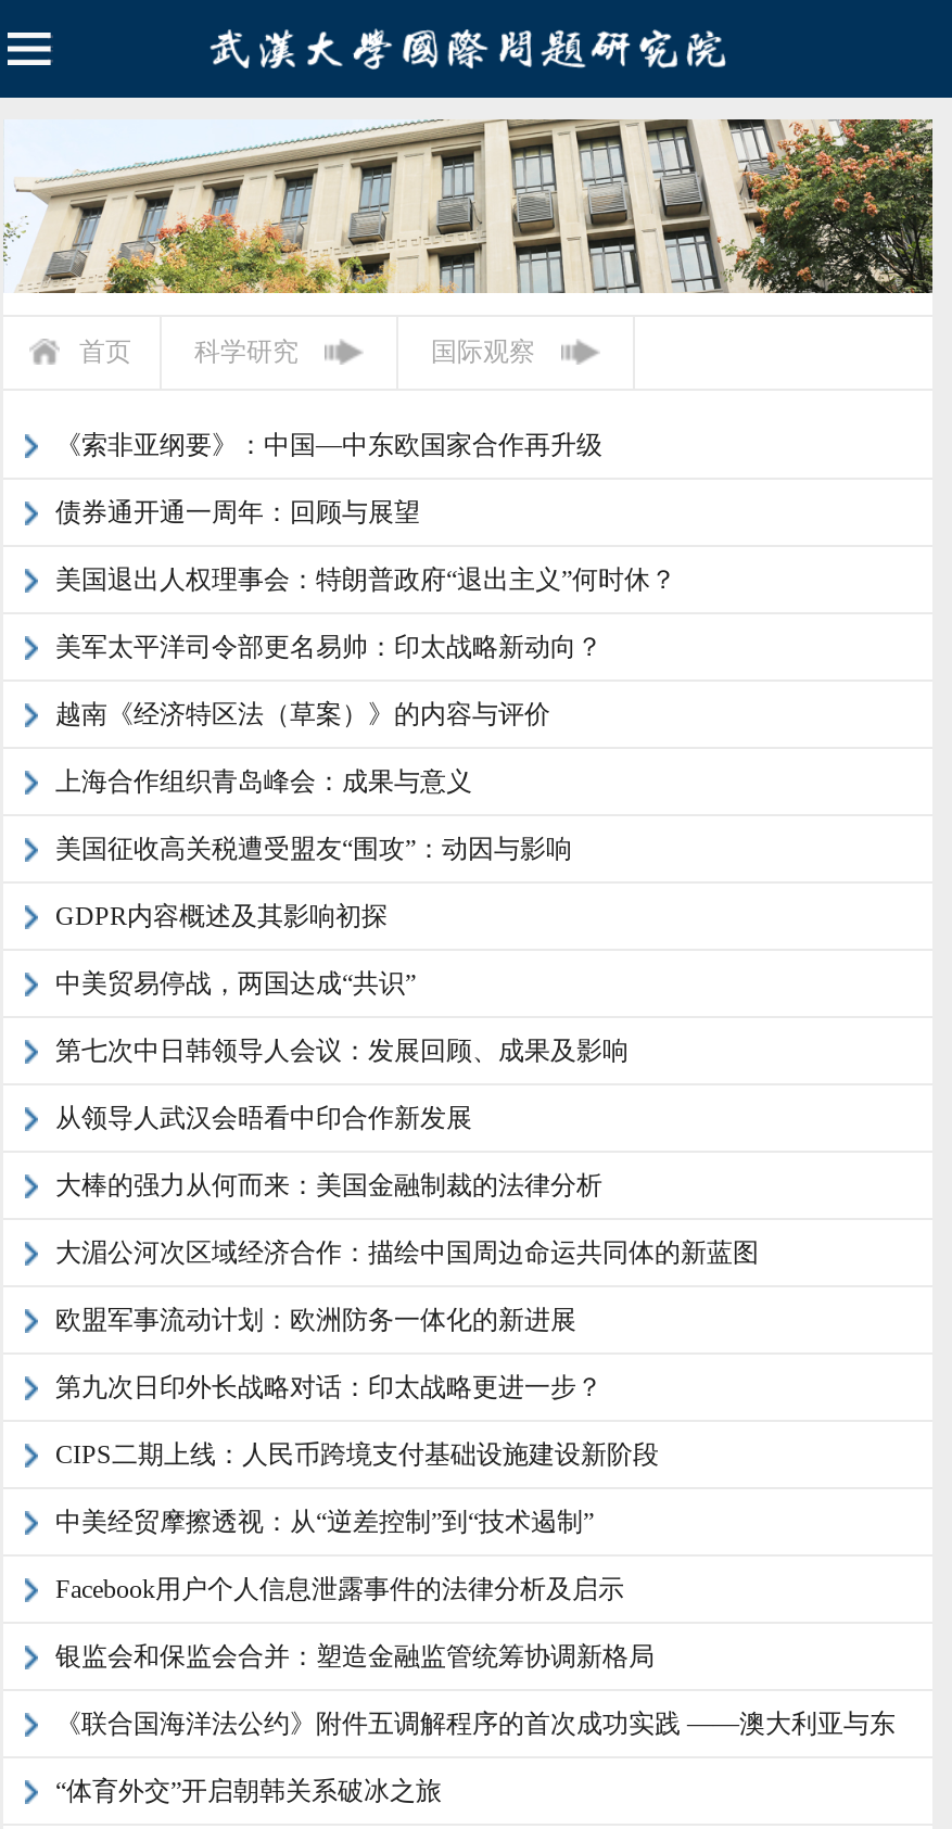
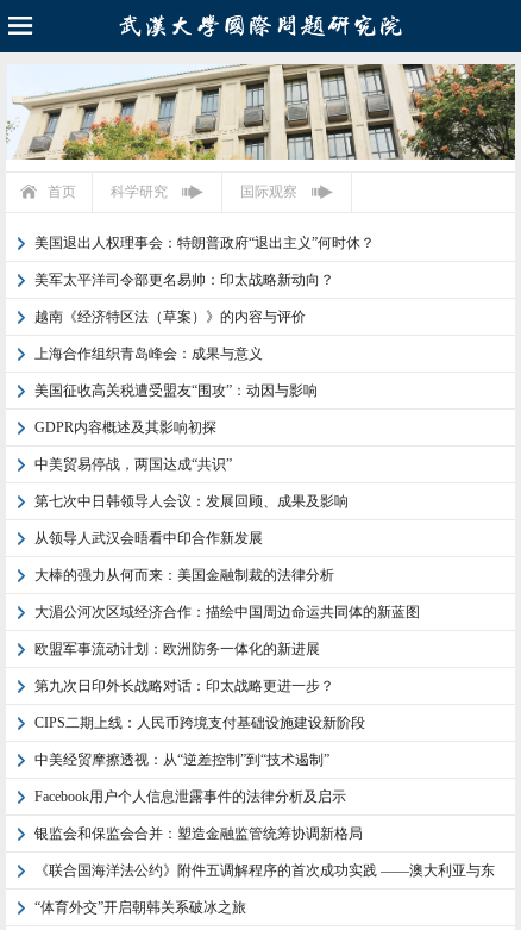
- 《索非亚纲要》：中国—中东欧国家合作再升级
- 债券通开通一周年：回顾与展望
